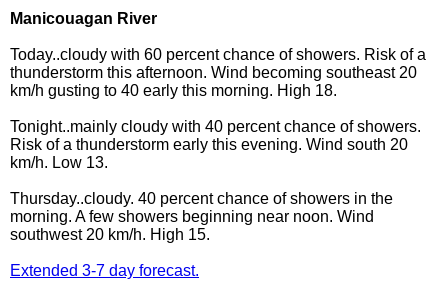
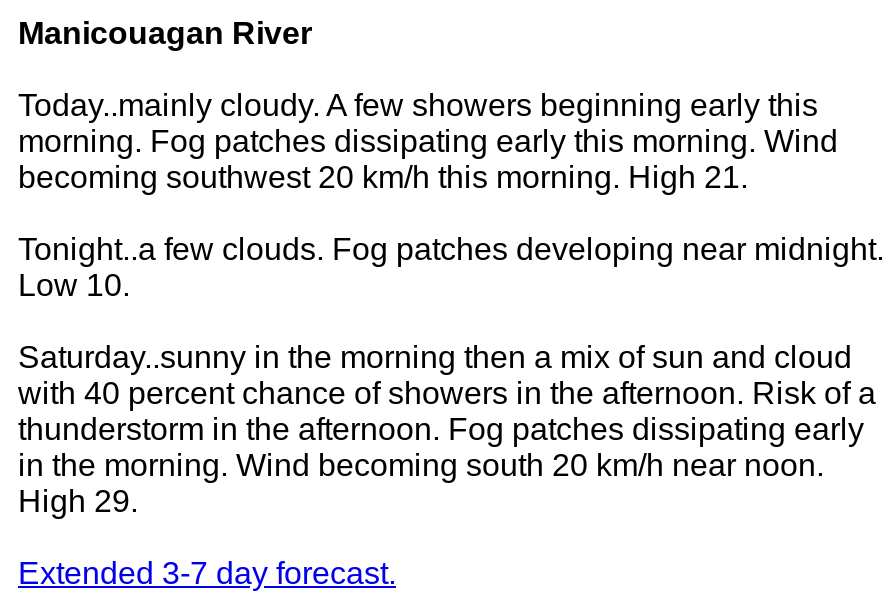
- Today..cloudy with 60 percent chance of showers. Risk of a
- thunderstorm this afternoon. Wind becoming southeast 20
- km/h gusting to 40 early this morning. High 18.
+ Today..mainly cloudy. A few showers beginning early this
+ morning. Fog patches dissipating early this morning. Wind
+ becoming southwest 20 km/h this morning. High 21.

- Tonight..mainly cloudy with 40 percent chance of showers.
- Risk of a thunderstorm early this evening. Wind south 20
- km/h. Low 13.
+ Tonight..a few clouds. Fog patches developing near midnight.
+ Low 10.

- Thursday..cloudy. 40 percent chance of showers in the
- morning. A few showers beginning near noon. Wind
- southwest 20 km/h. High 15.
+ Saturday..sunny in the morning then a mix of sun and cloud
+ with 40 percent chance of showers in the afternoon. Risk of a
+ thunderstorm in the afternoon. Fog patches dissipating early
+ in the morning. Wind becoming south 20 km/h near noon.
+ High 29.
